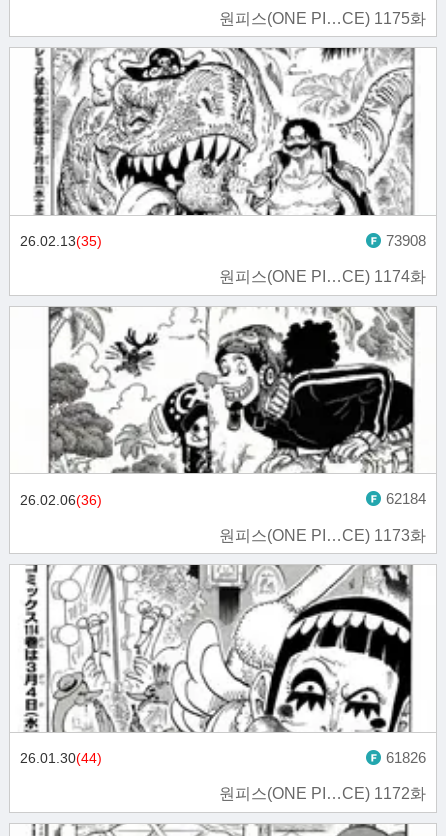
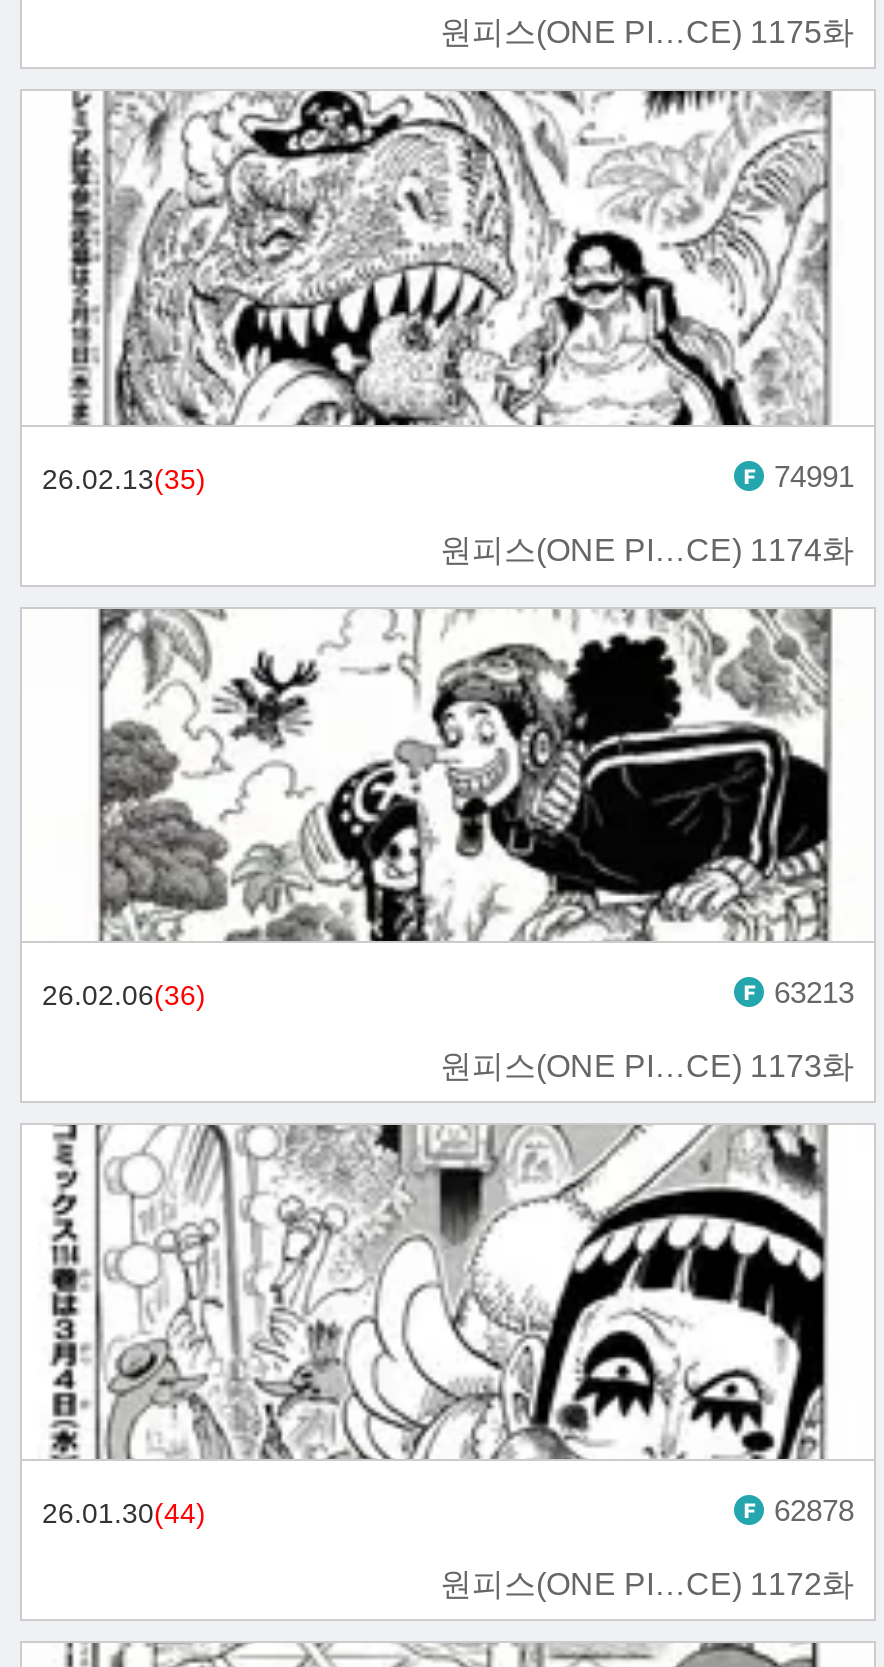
- 73908
+ 74991

- 62184
+ 63213

- 61826
+ 62878
